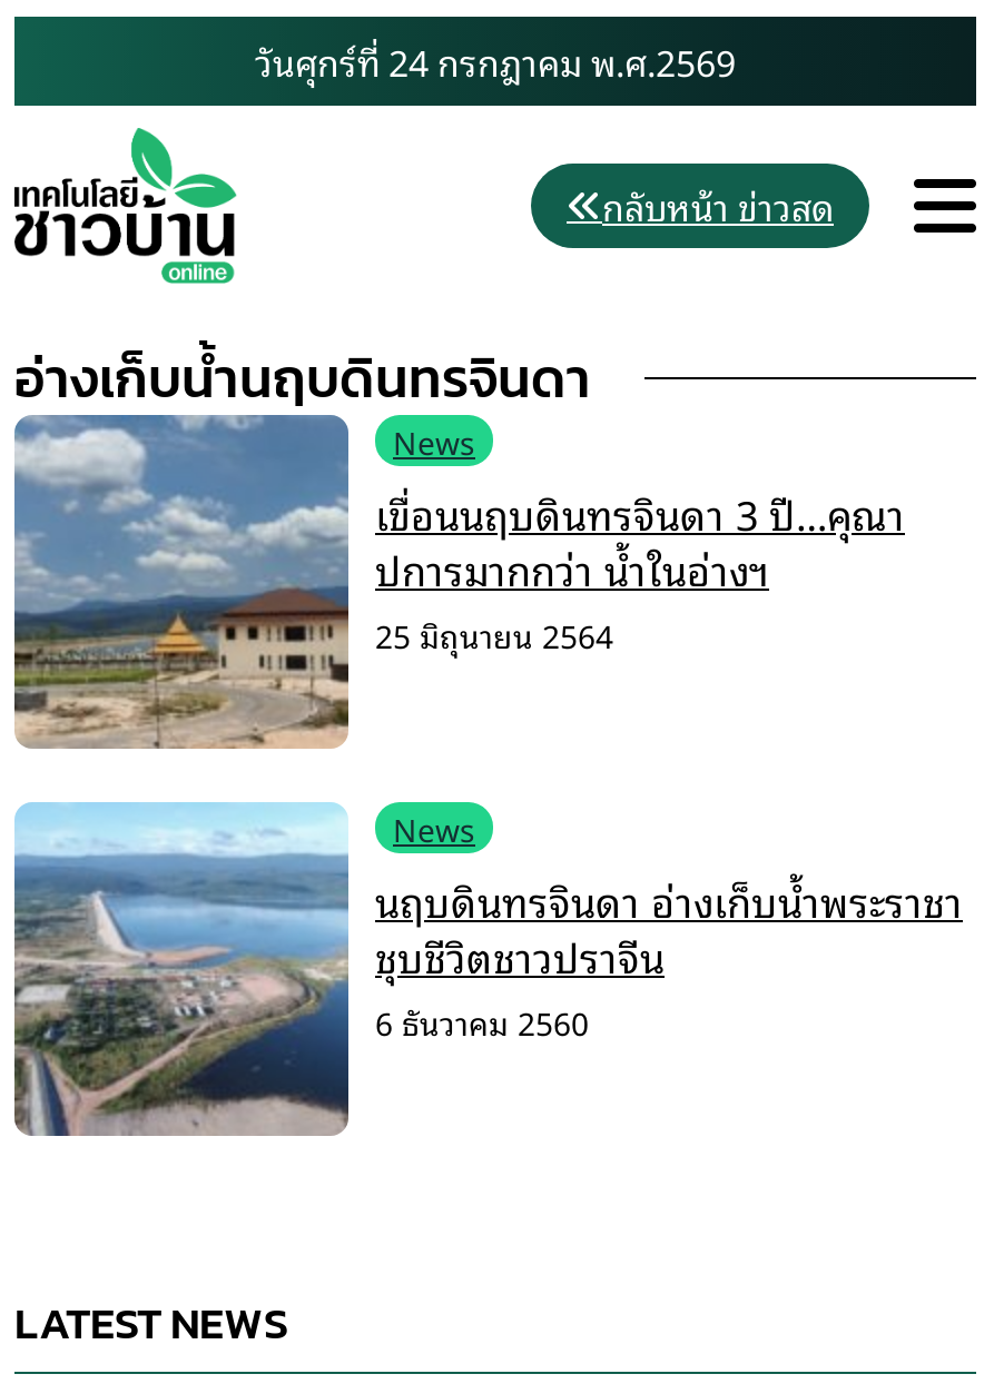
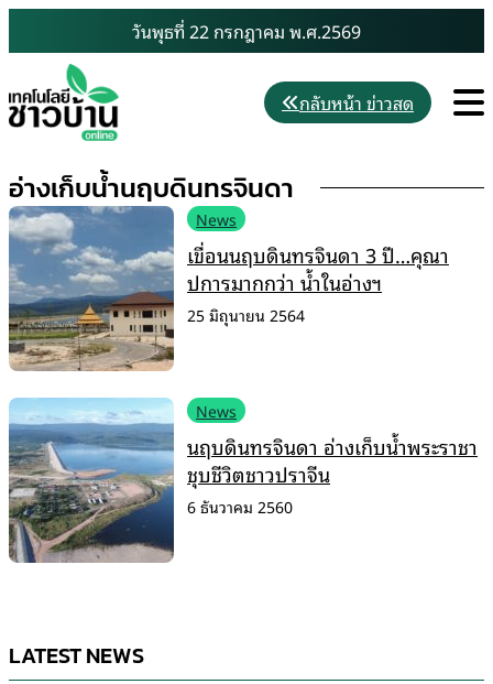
- วันศุกร์ที่ 24 กรกฎาคม พ.ศ.2569
+ วันพุธที่ 22 กรกฎาคม พ.ศ.2569
